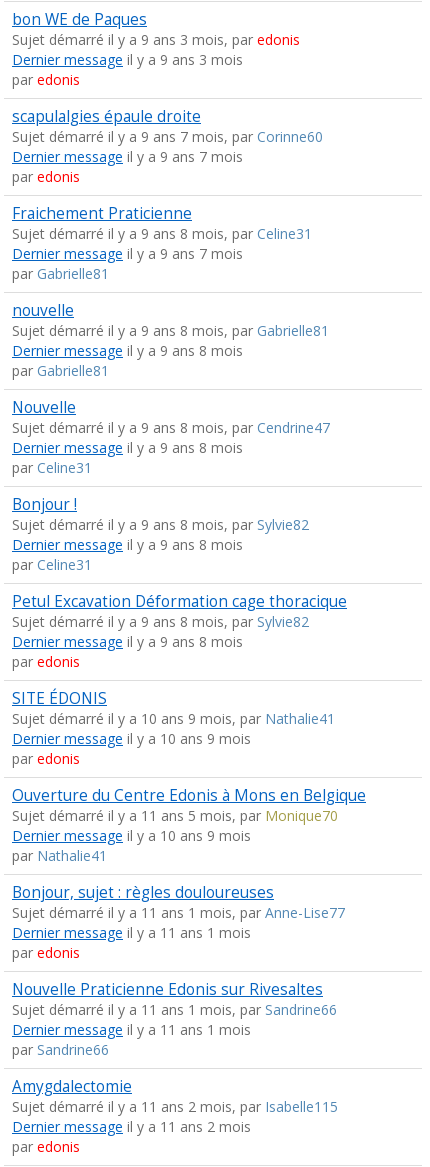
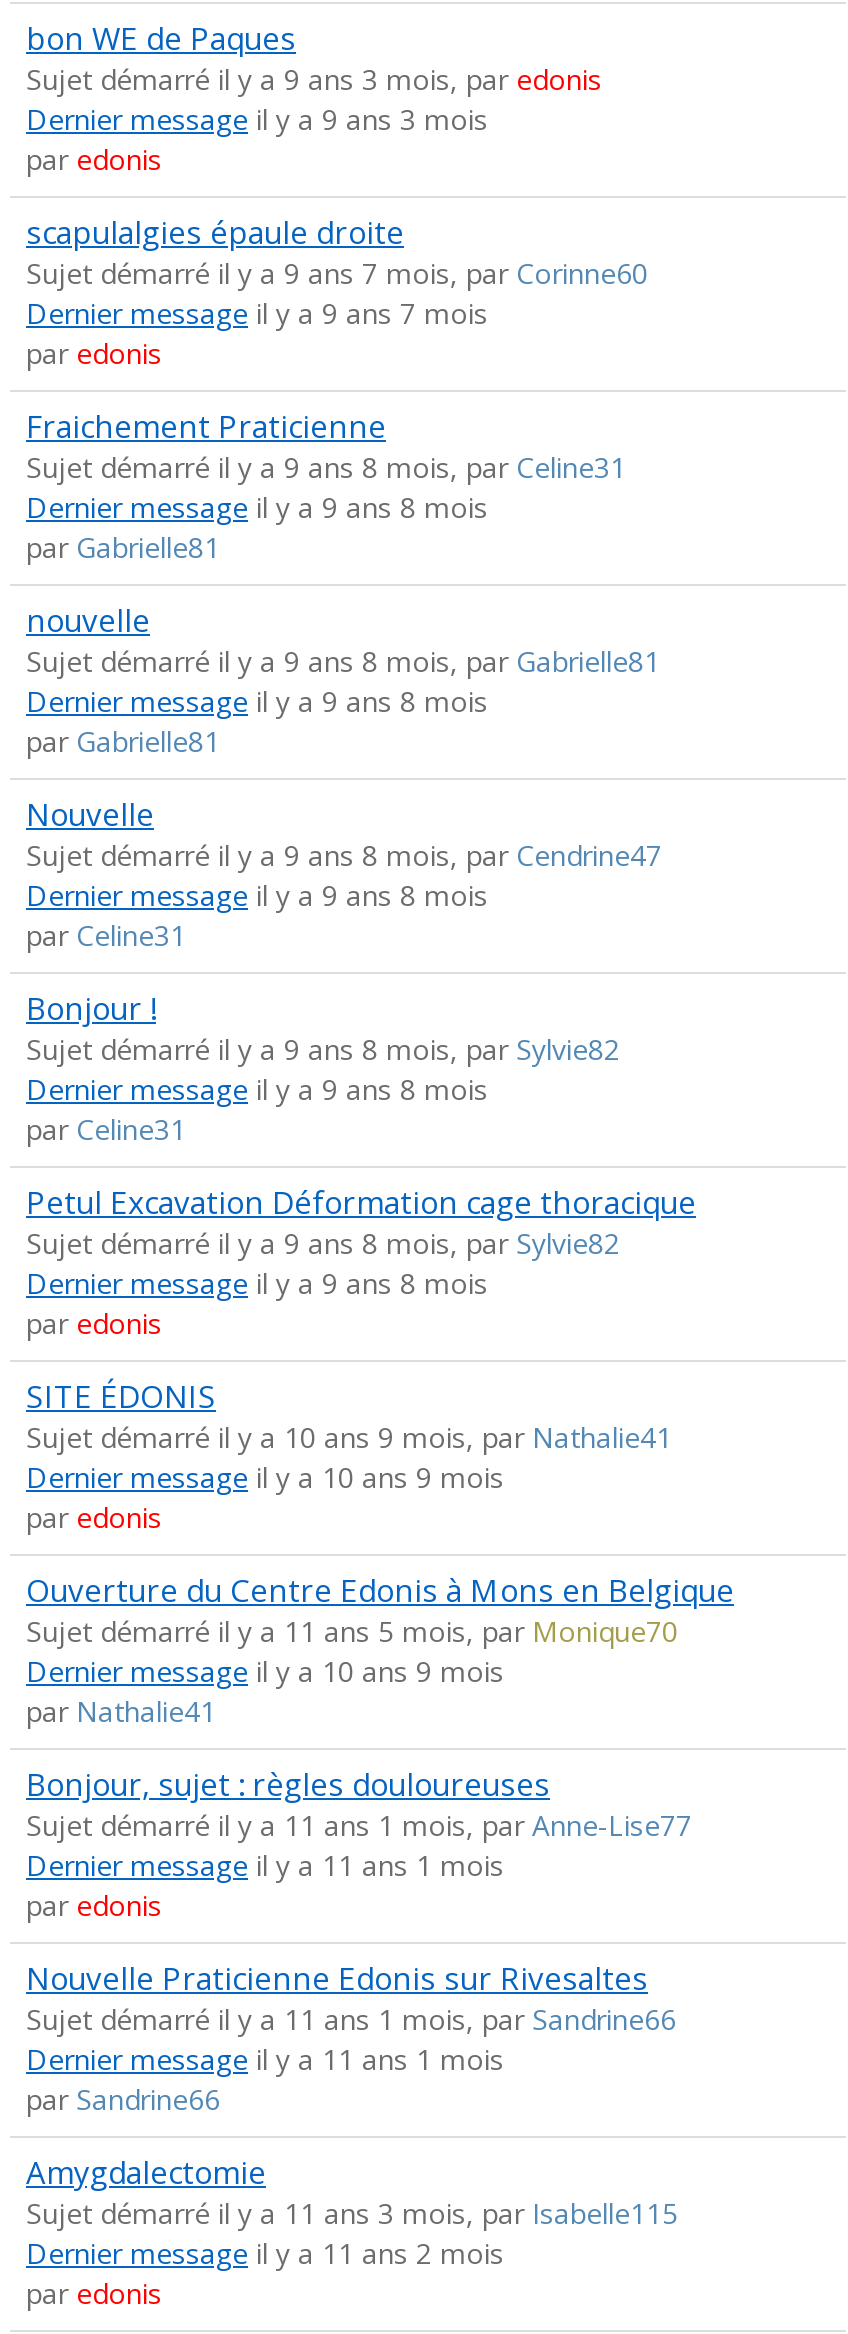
- Dernier message il y a 9 ans 7 mois
+ Dernier message il y a 9 ans 8 mois

- Sujet démarré il y a 11 ans 2 mois, par Isabelle115
+ Sujet démarré il y a 11 ans 3 mois, par Isabelle115
